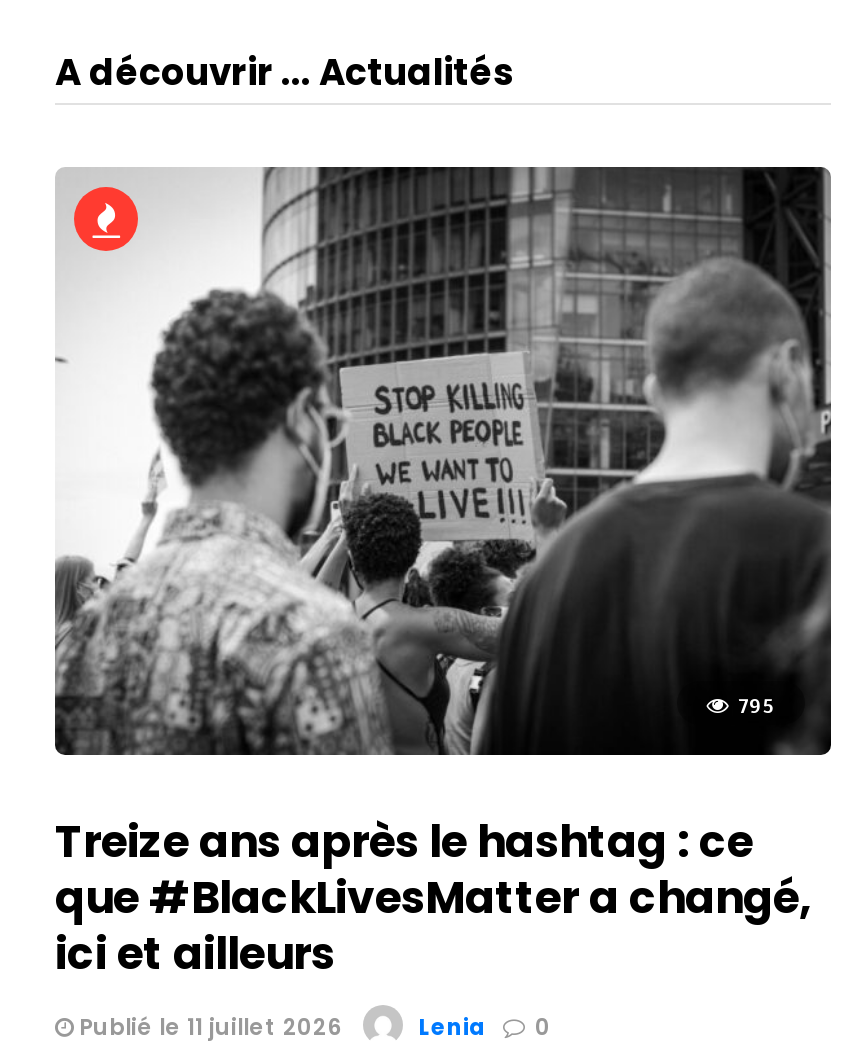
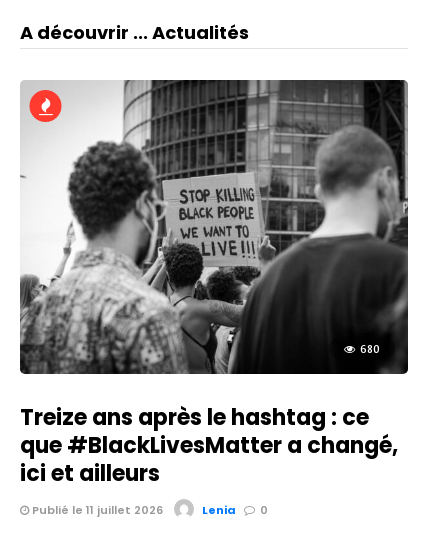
- 795
+ 680
